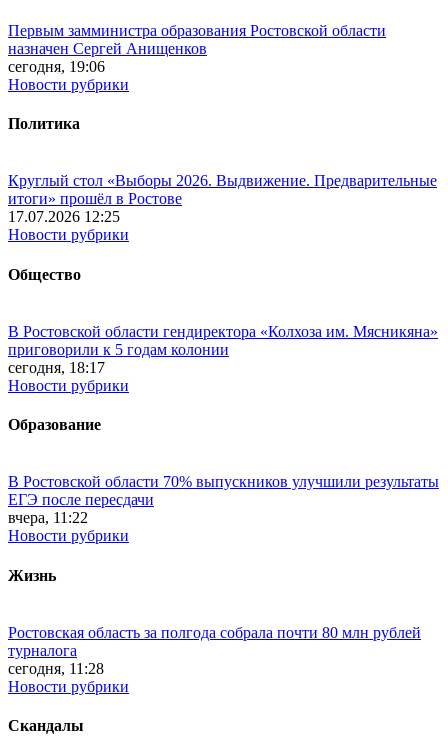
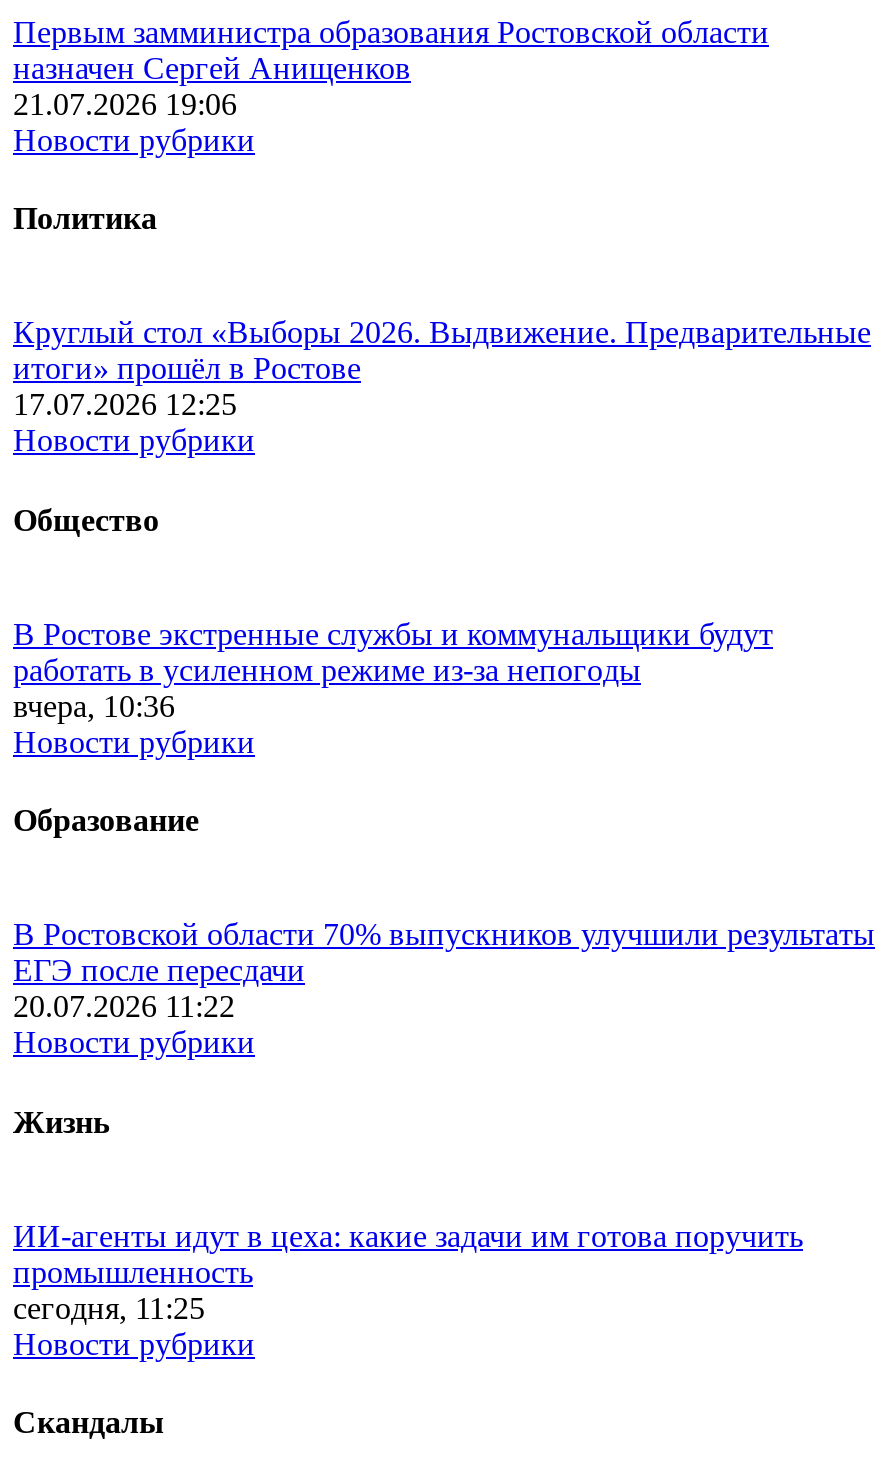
- сегодня, 19:06
+ 21.07.2026 19:06

- В Ростовской области гендиректора «Колхоза им. Мясникяна»
- приговорили к 5 годам колонии
- сегодня, 18:17
+ В Ростове экстренные службы и коммунальщики будут
+ работать в усиленном режиме из-за непогоды
+ вчера, 10:36

- вчера, 11:22
+ 20.07.2026 11:22

- Ростовская область за полгода собрала почти 80 млн рублей
- турналога
- сегодня, 11:28
+ ИИ-агенты идут в цеха: какие задачи им готова поручить
+ промышленность
+ сегодня, 11:25
